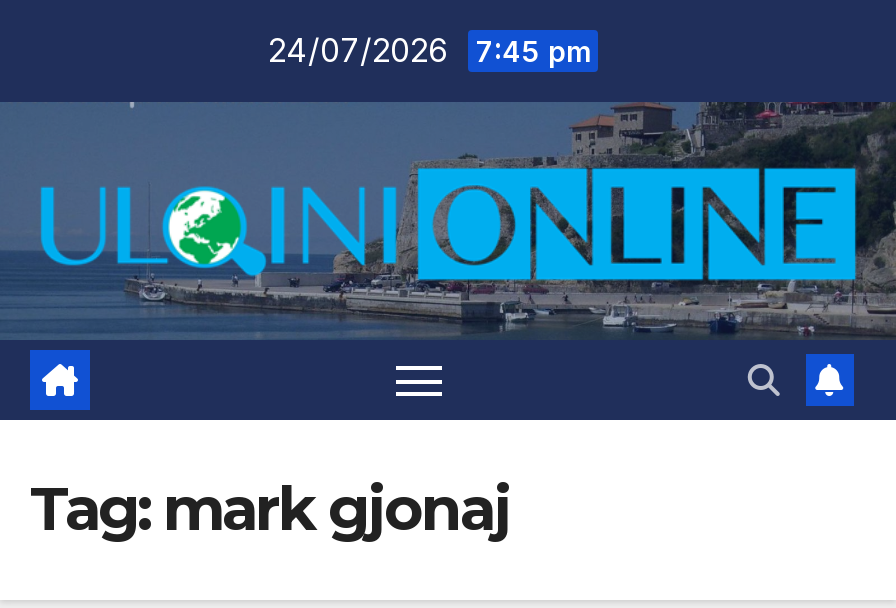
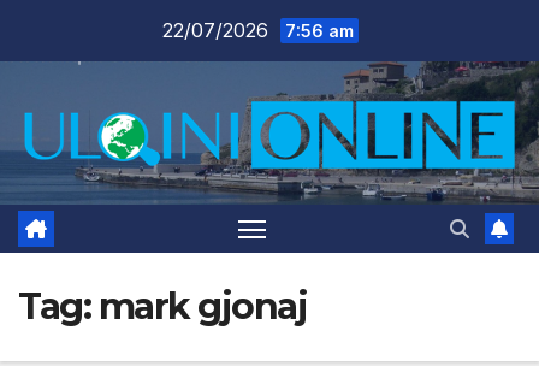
- 24/07/2026 7:45 pm
+ 22/07/2026 7:56 am
